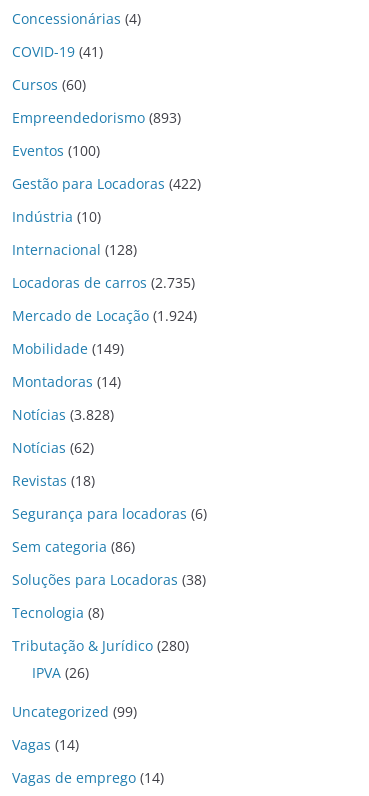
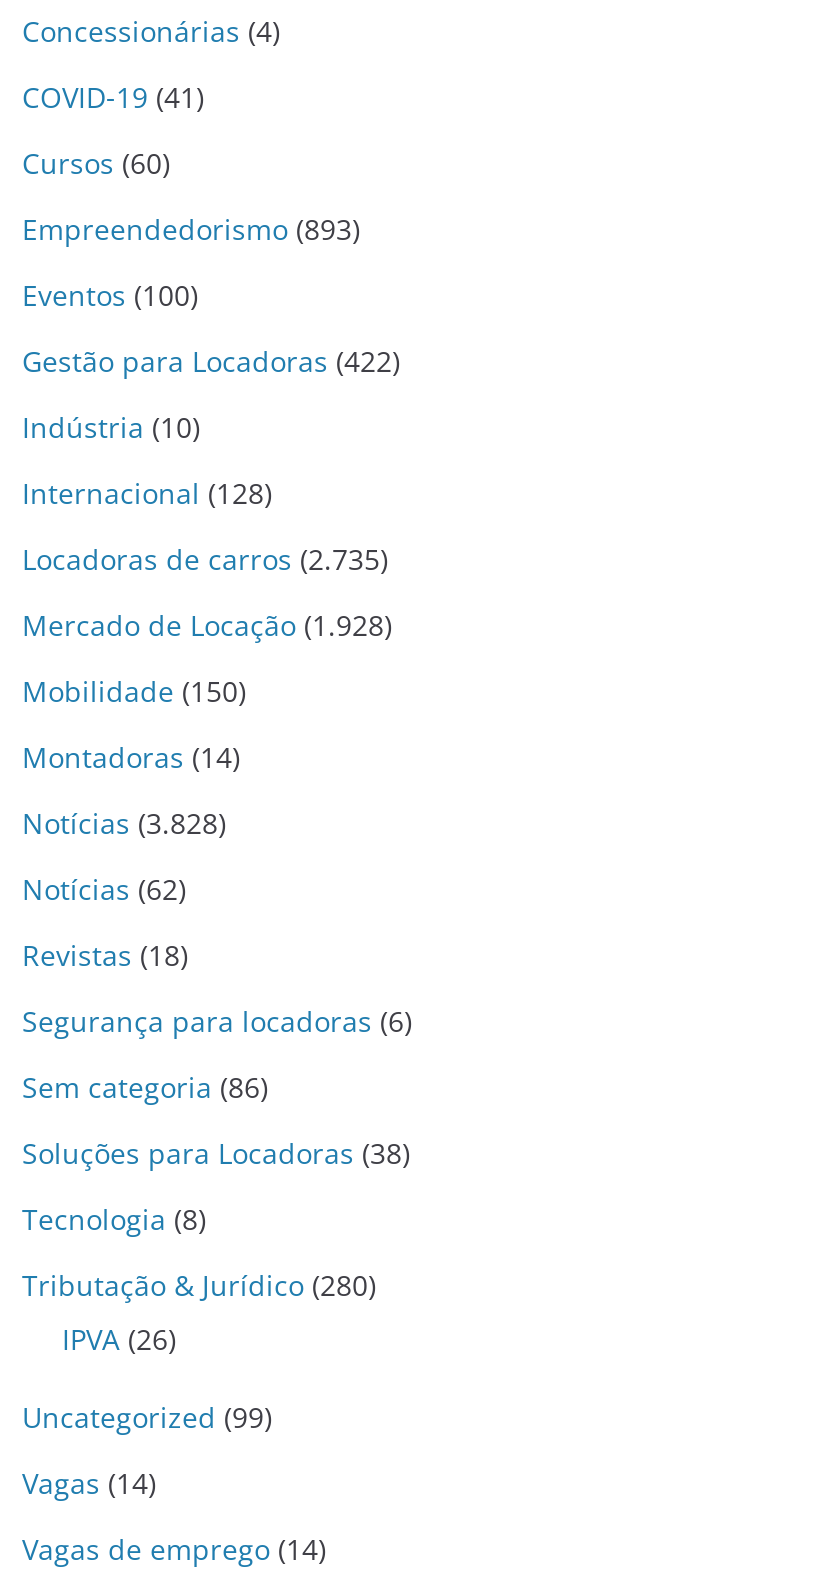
- Mercado de Locação (1.924)
+ Mercado de Locação (1.928)

- Mobilidade (149)
+ Mobilidade (150)
